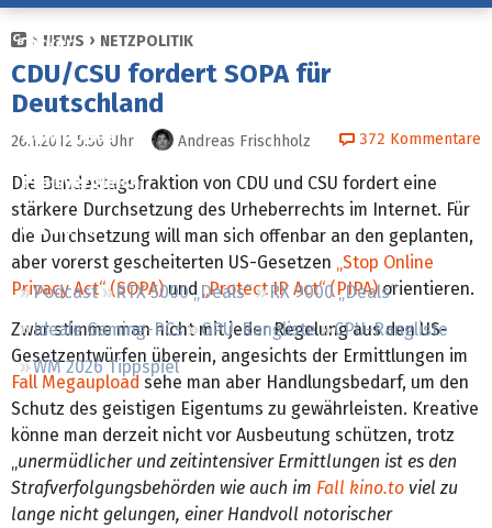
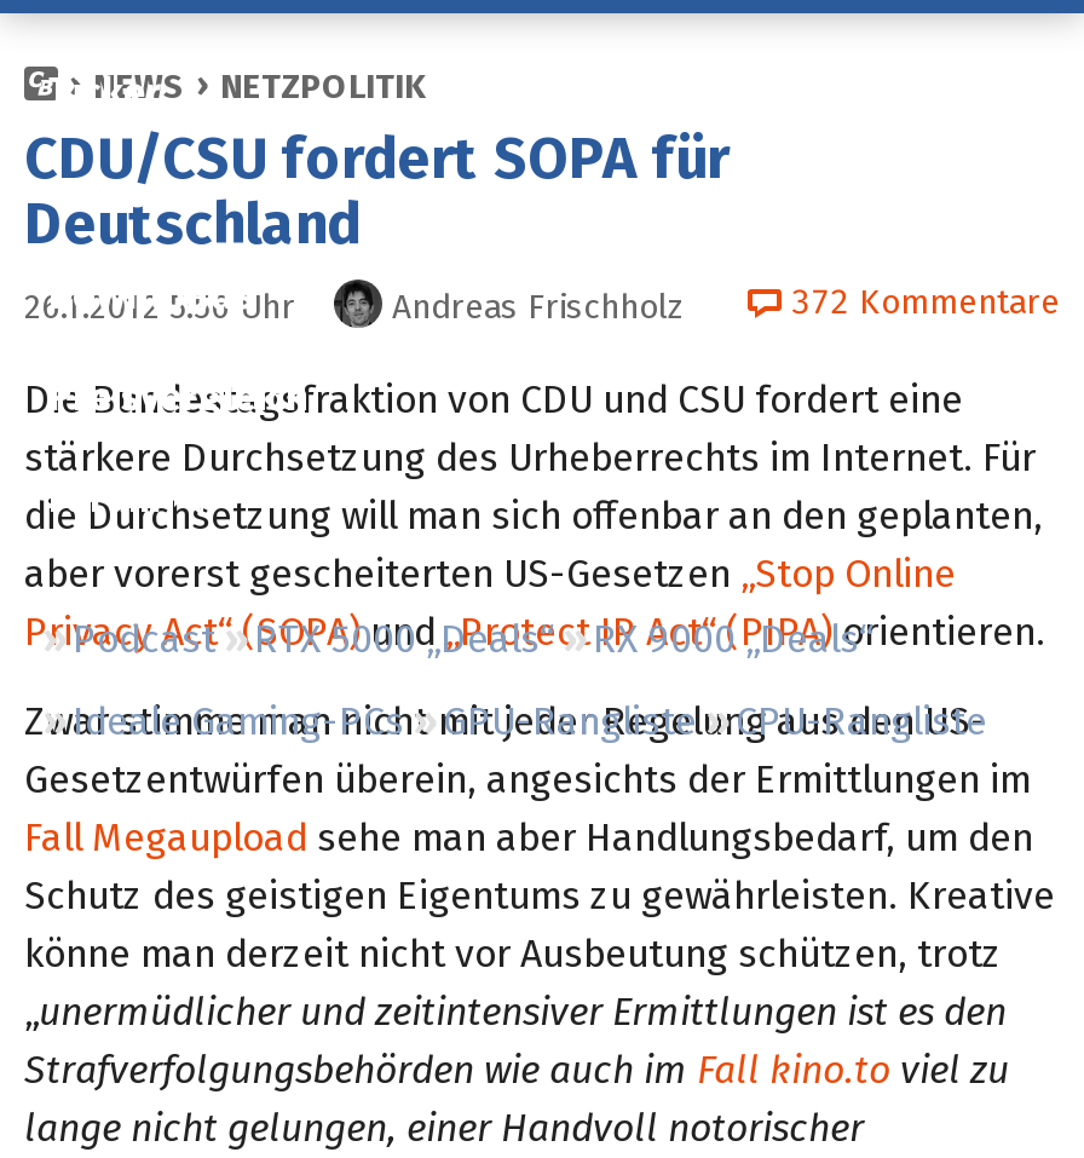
- WM 2026 Tippspiel
